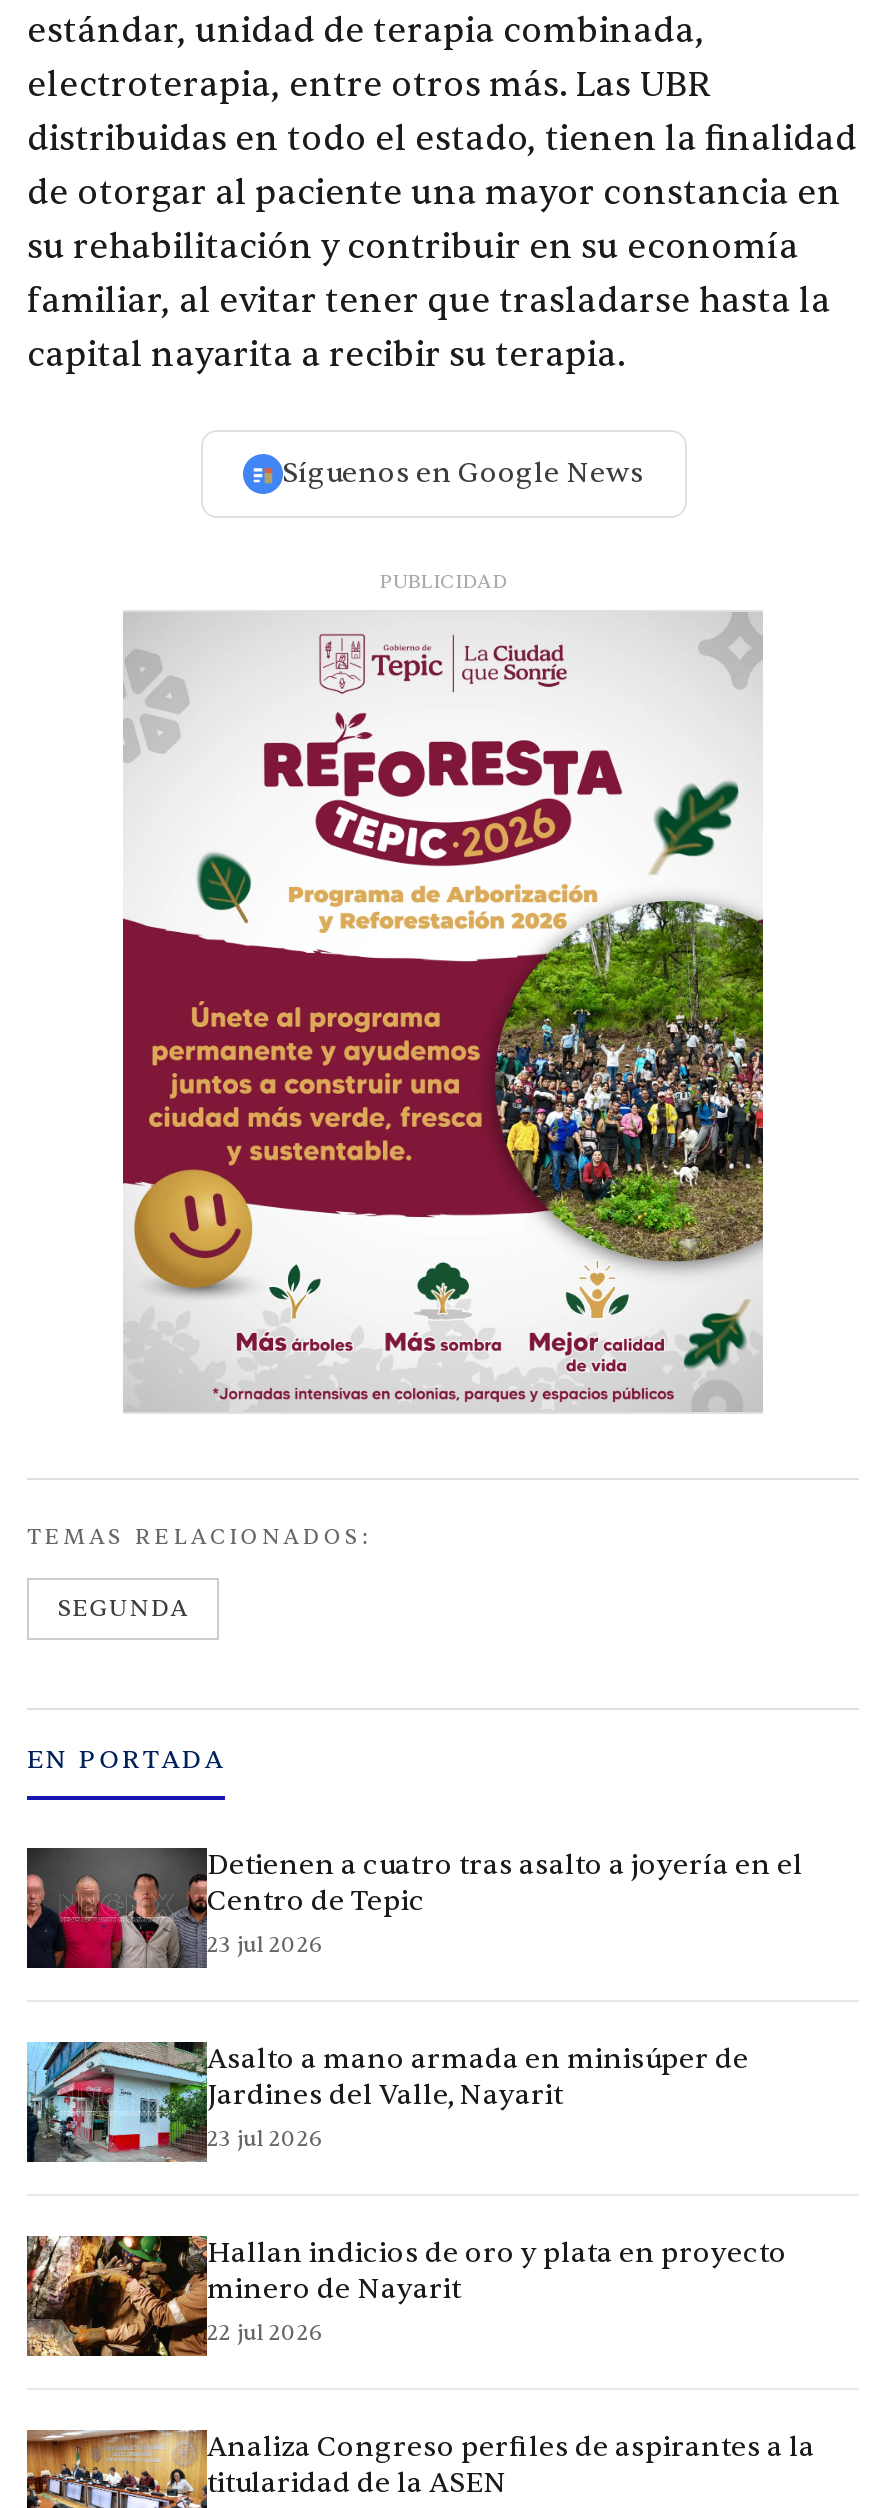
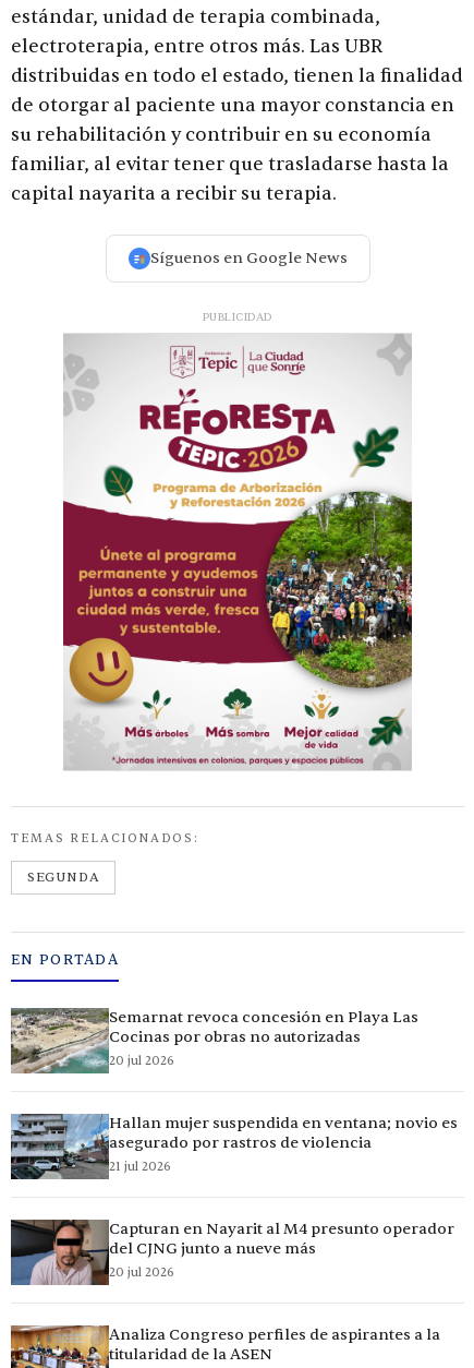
- [image]
- Detienen a cuatro tras asalto a joyería en el
- Centro de Tepic
- 23 jul 2026
+ [image]
+ Semarnat revoca concesión en Playa Las
+ Cocinas por obras no autorizadas
+ 20 jul 2026

- [image]
- Asalto a mano armada en minisúper de
- Jardines del Valle, Nayarit
- 23 jul 2026
+ [image]
+ Hallan mujer suspendida en ventana; novio es
+ asegurado por rastros de violencia
+ 21 jul 2026

- [image]
- Hallan indicios de oro y plata en proyecto
- minero de Nayarit
- 22 jul 2026
+ [image]
+ Capturan en Nayarit al M4 presunto operador
+ del CJNG junto a nueve más
+ 20 jul 2026
